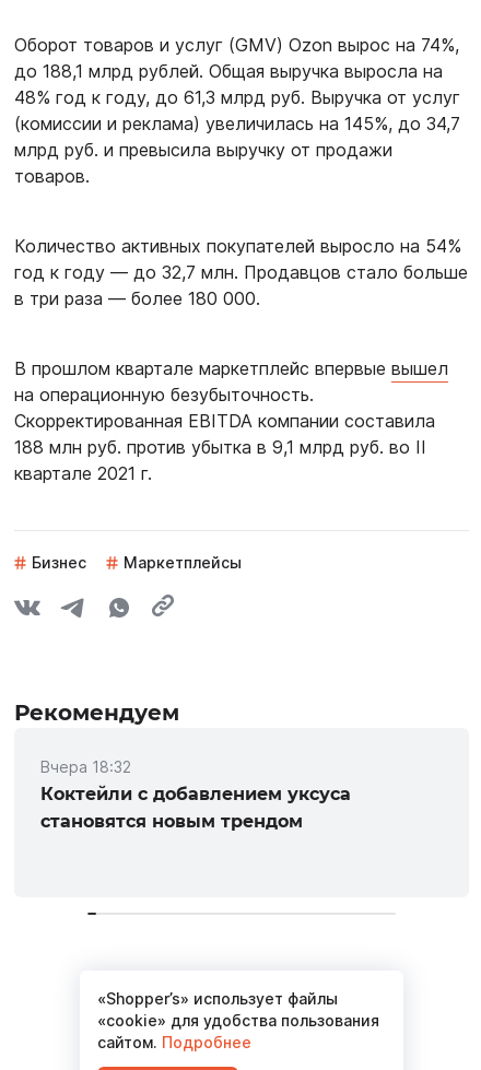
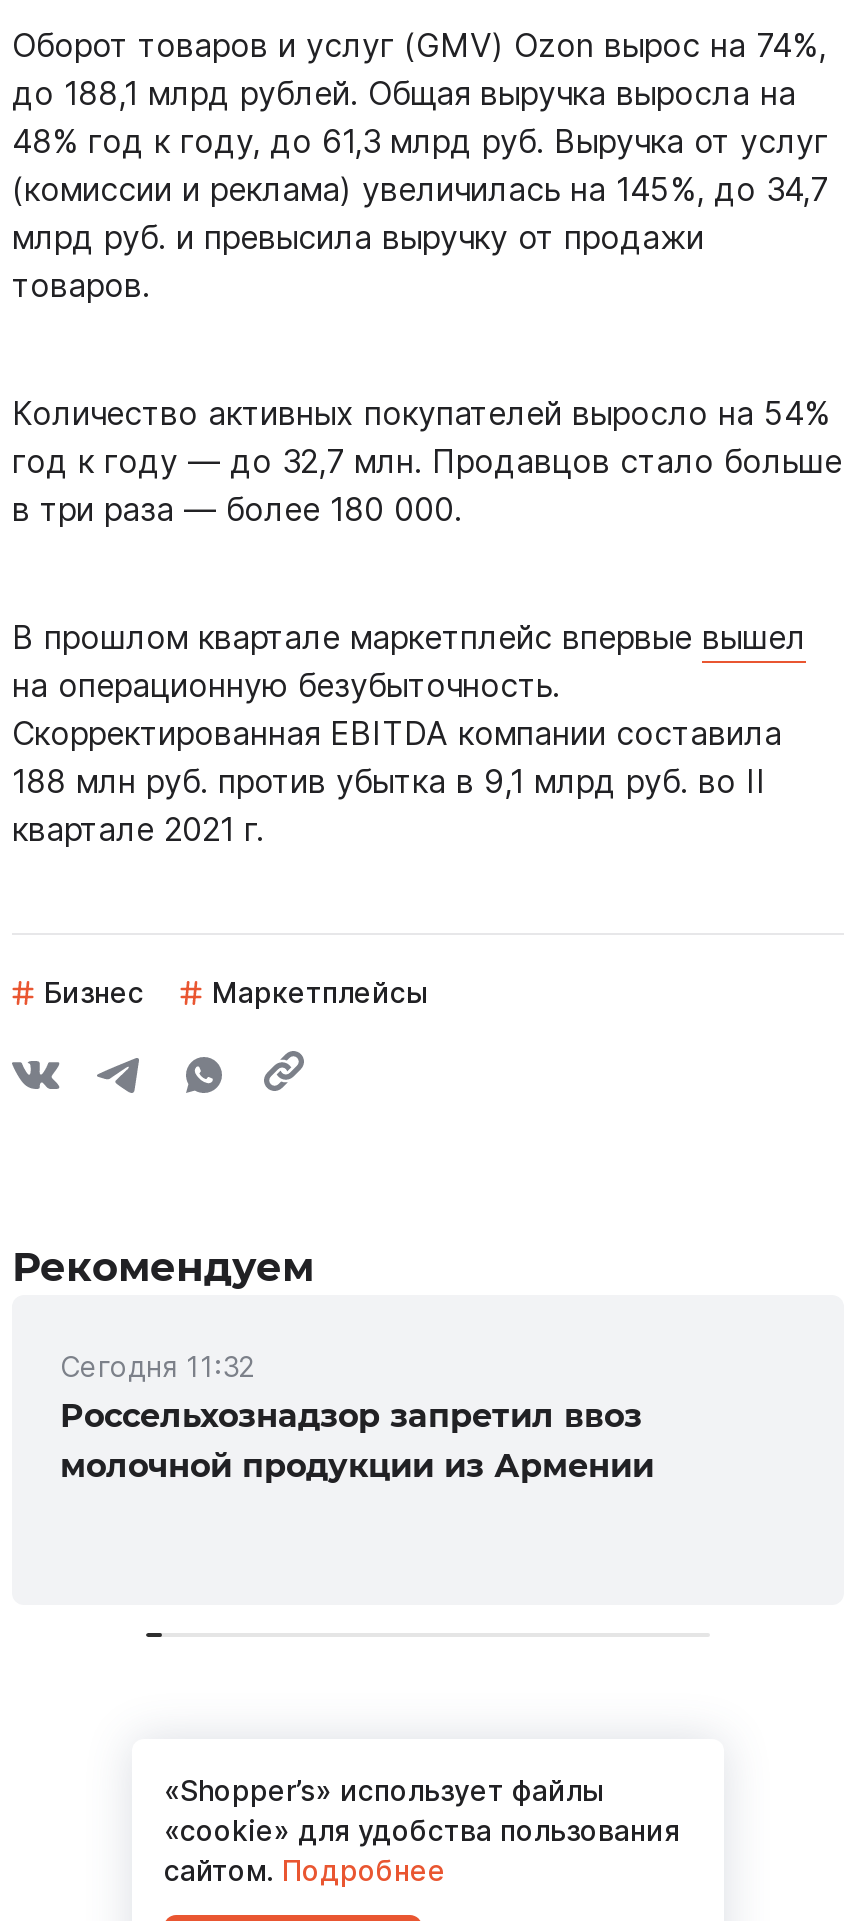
- Вчера 18:32
- Коктейли с добавлением уксуса
- становятся новым трендом
+ Сегодня 11:32
+ Россельхознадзор запретил ввоз
+ молочной продукции из Армении
